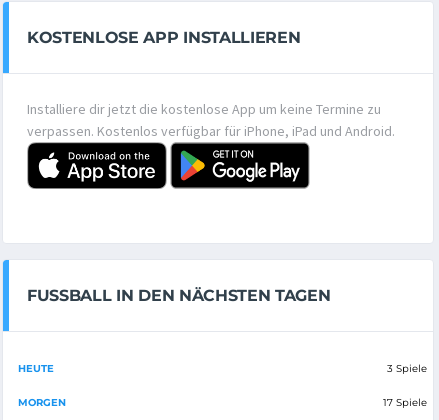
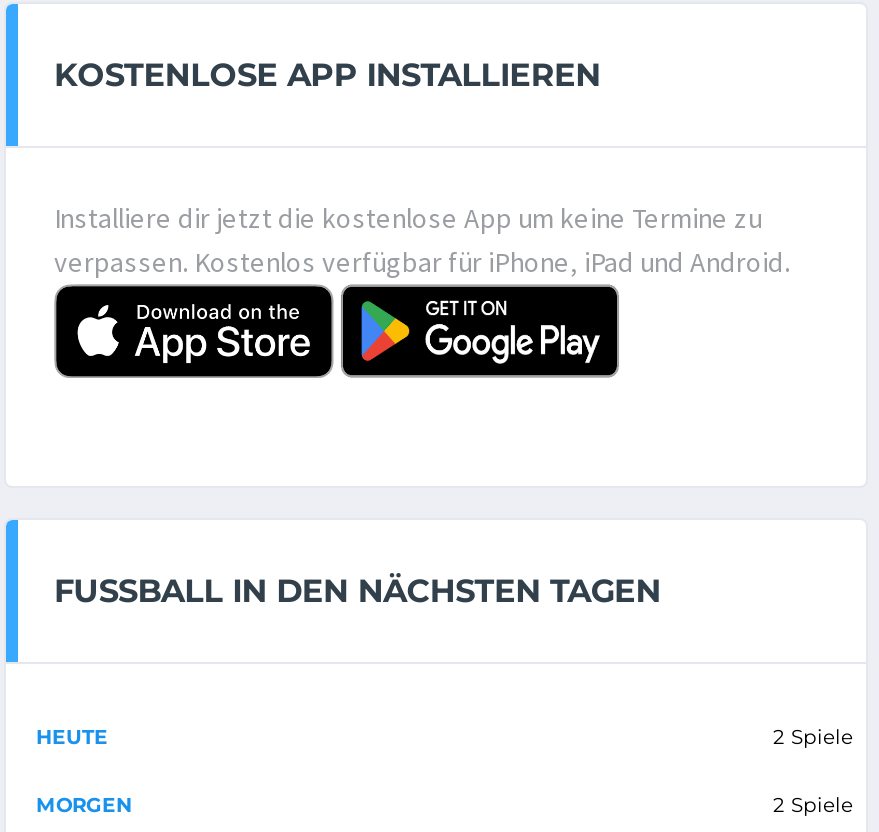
- 3 Spiele
+ 2 Spiele

- 17 Spiele
+ 2 Spiele
